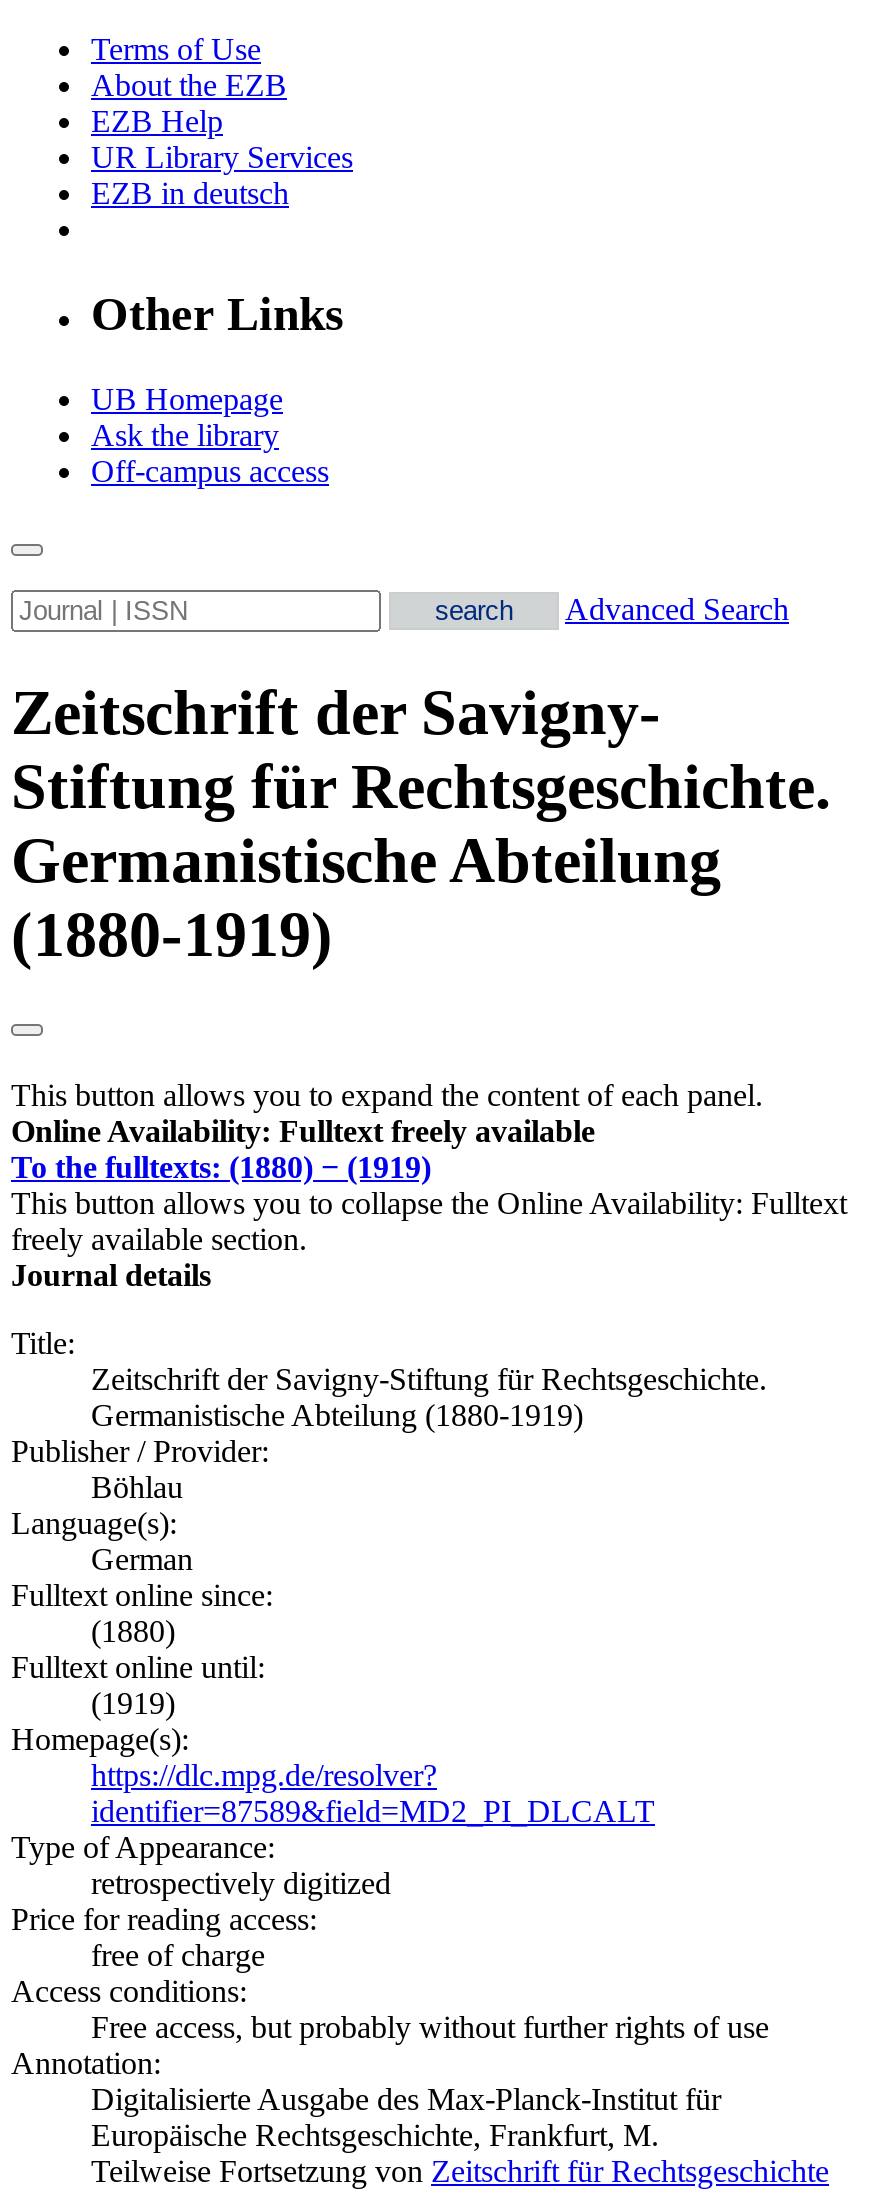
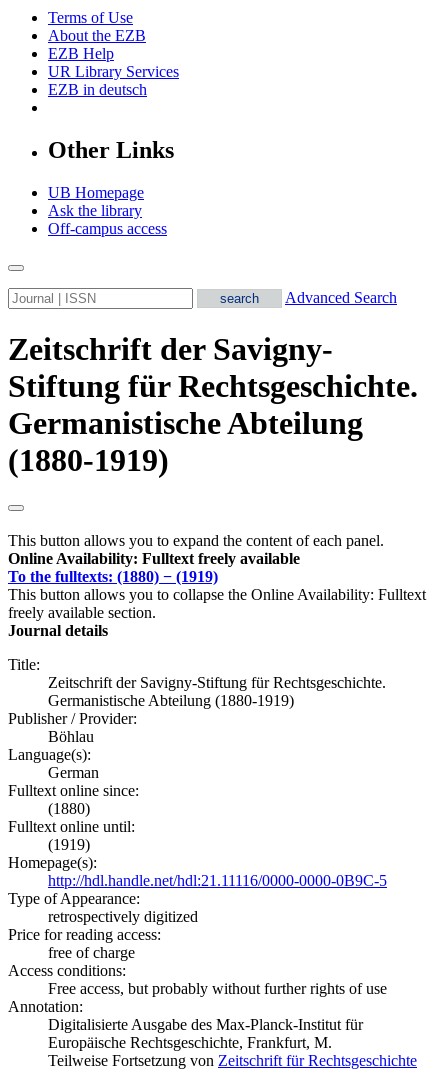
- https://dlc.mpg.de/resolver?
- identifier=87589&field=MD2_PI_DLCALT
+ http://hdl.handle.net/hdl:21.11116/0000-0000-0B9C-5
